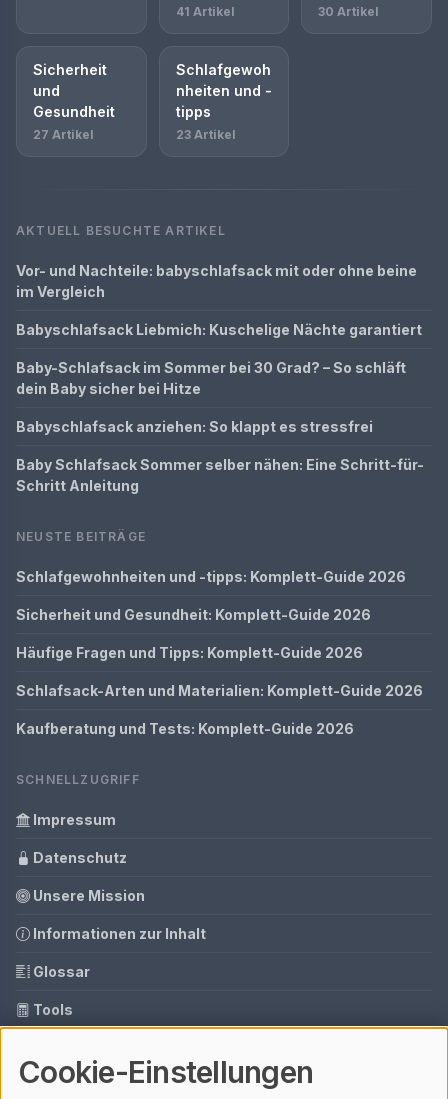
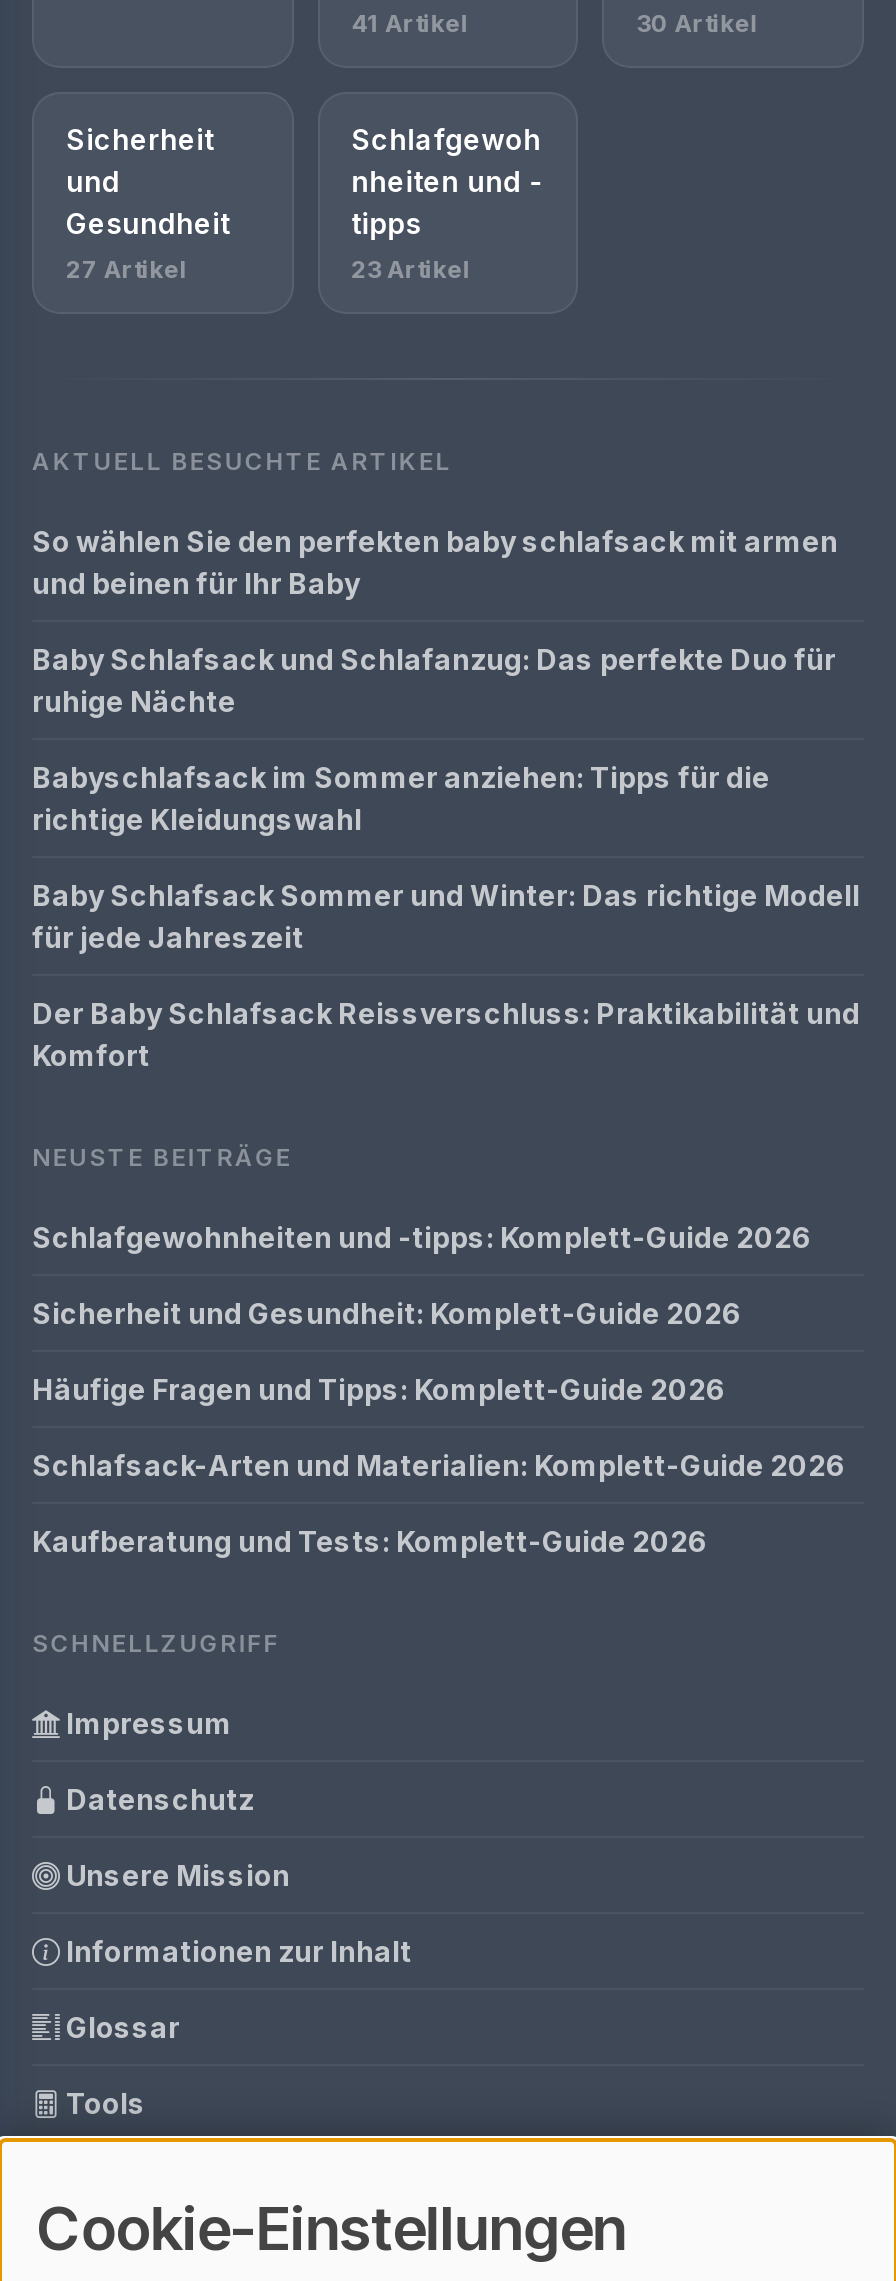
- Vor- und Nachteile: babyschlafsack mit oder ohne beine
- im Vergleich
+ So wählen Sie den perfekten baby schlafsack mit armen
+ und beinen für Ihr Baby

- Babyschlafsack Liebmich: Kuschelige Nächte garantiert
+ Baby Schlafsack und Schlafanzug: Das perfekte Duo für
+ ruhige Nächte

- Baby-Schlafsack im Sommer bei 30 Grad? – So schläft
- dein Baby sicher bei Hitze
+ Babyschlafsack im Sommer anziehen: Tipps für die
+ richtige Kleidungswahl

- Babyschlafsack anziehen: So klappt es stressfrei
+ Baby Schlafsack Sommer und Winter: Das richtige Modell
+ für jede Jahreszeit

- Baby Schlafsack Sommer selber nähen: Eine Schritt-für-
- Schritt Anleitung
+ Der Baby Schlafsack Reissverschluss: Praktikabilität und
+ Komfort
